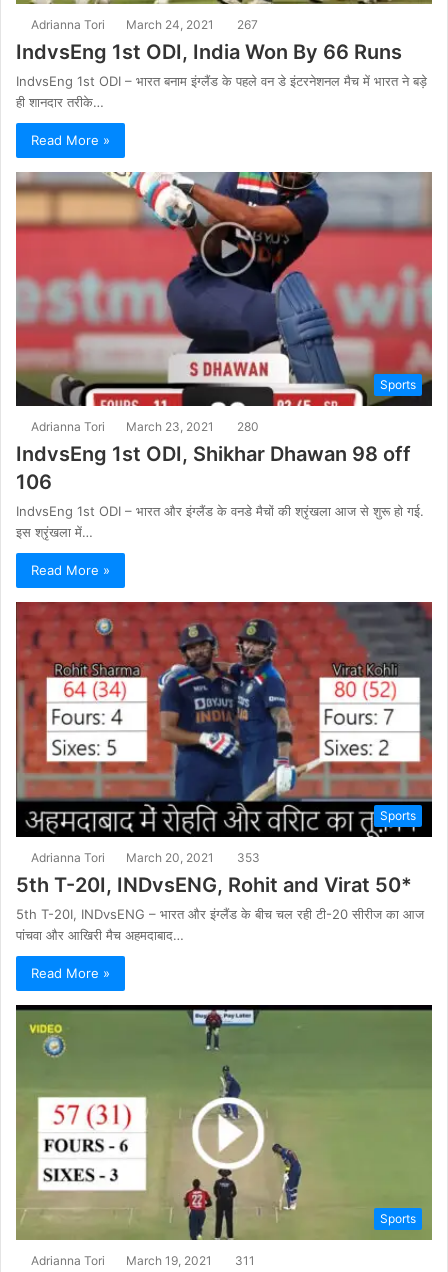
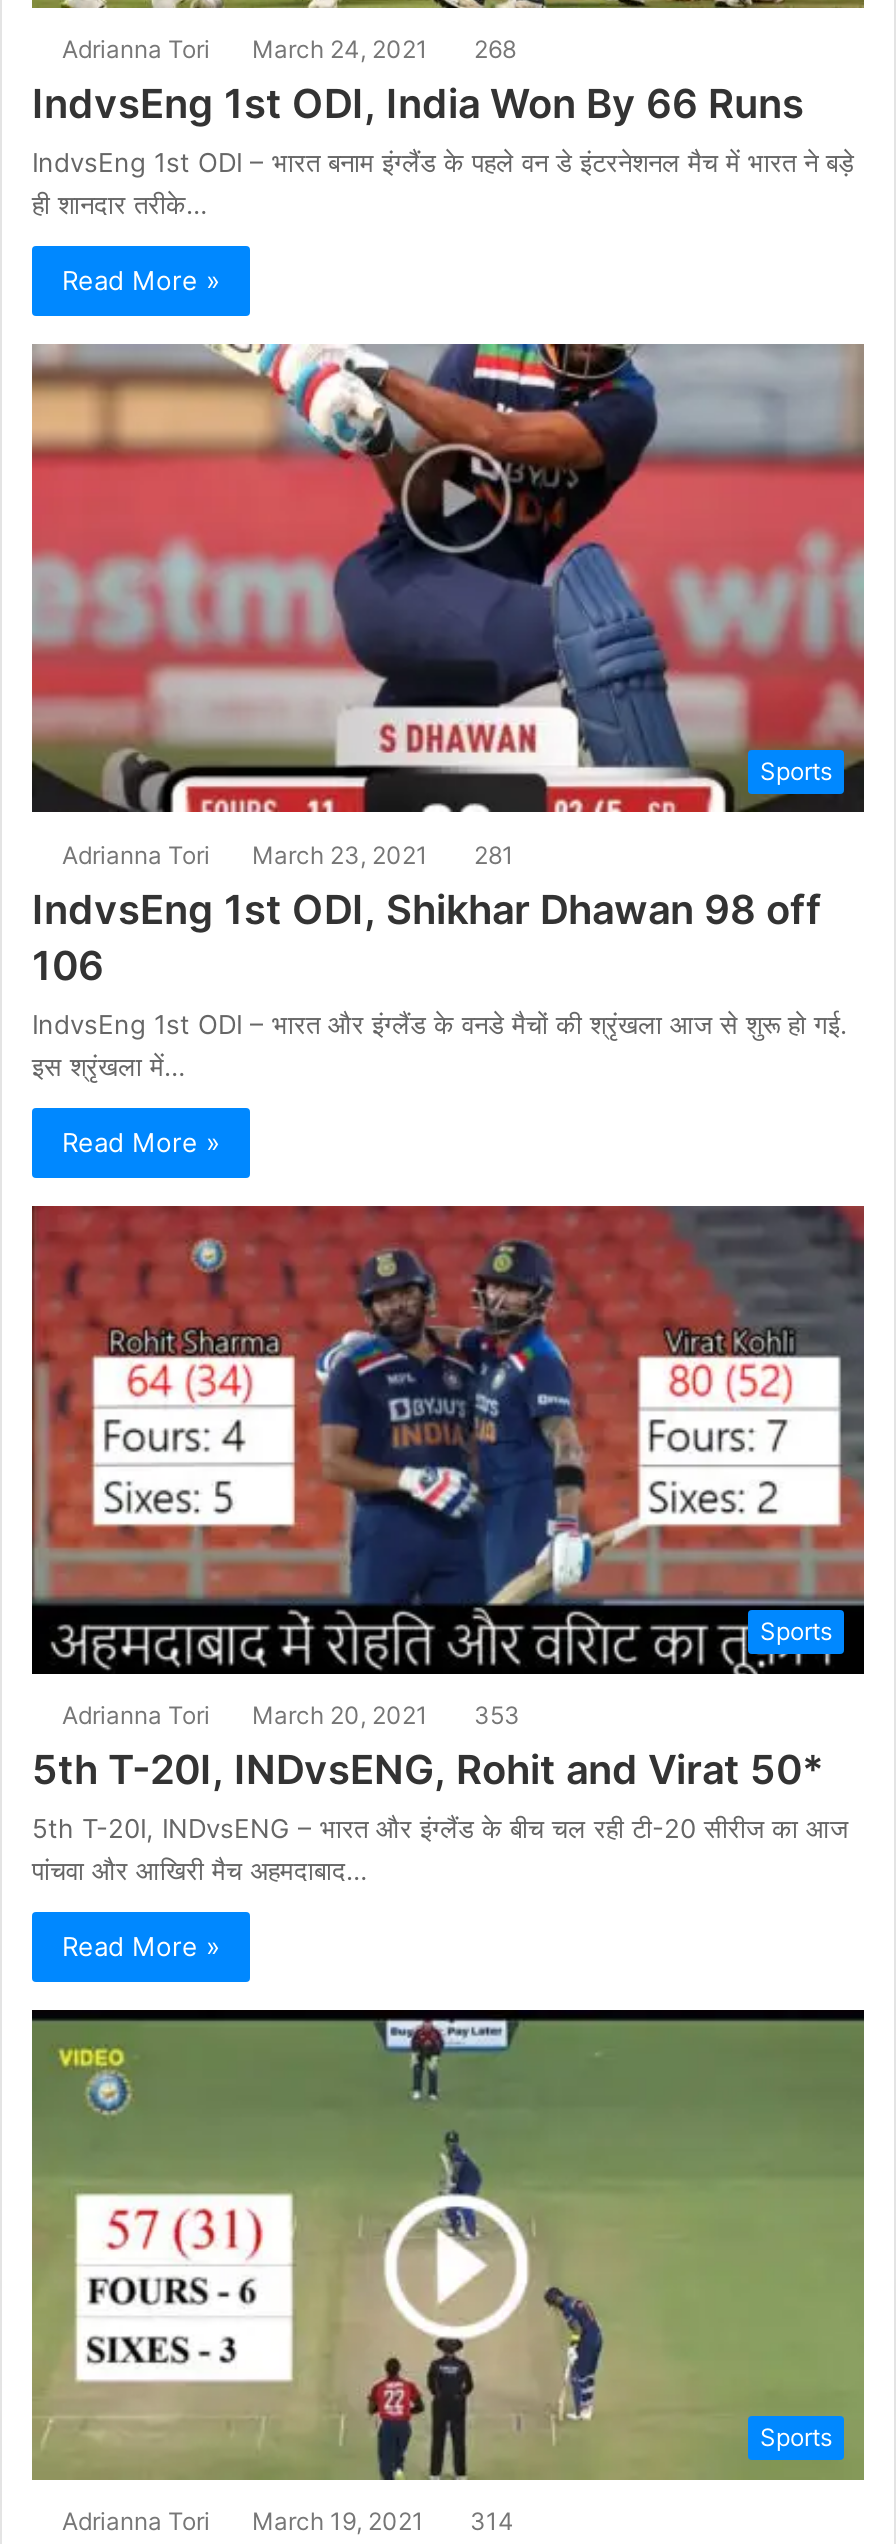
- Adrianna Tori March 24, 2021 267
+ Adrianna Tori March 24, 2021 268

- Adrianna Tori March 23, 2021 280
+ Adrianna Tori March 23, 2021 281

- Adrianna Tori March 19, 2021 311
+ Adrianna Tori March 19, 2021 314
